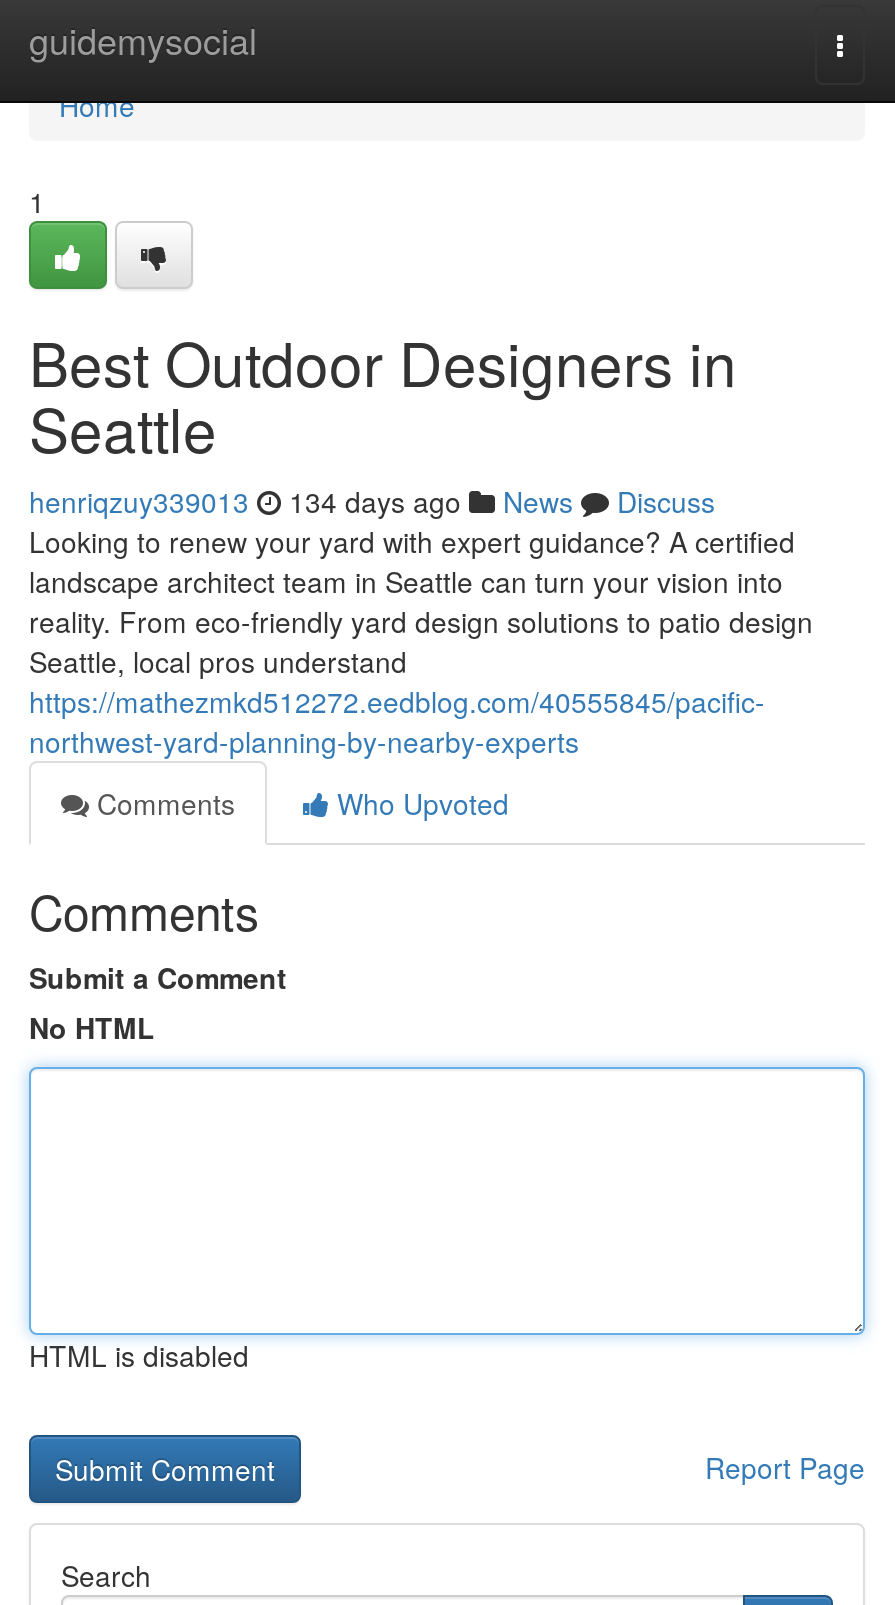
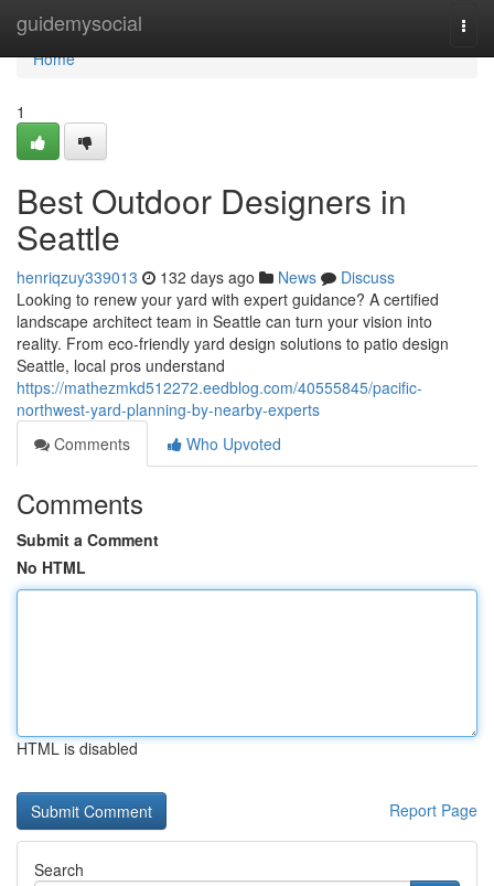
- henriqzuy339013 134 days ago News Discuss
+ henriqzuy339013 132 days ago News Discuss
